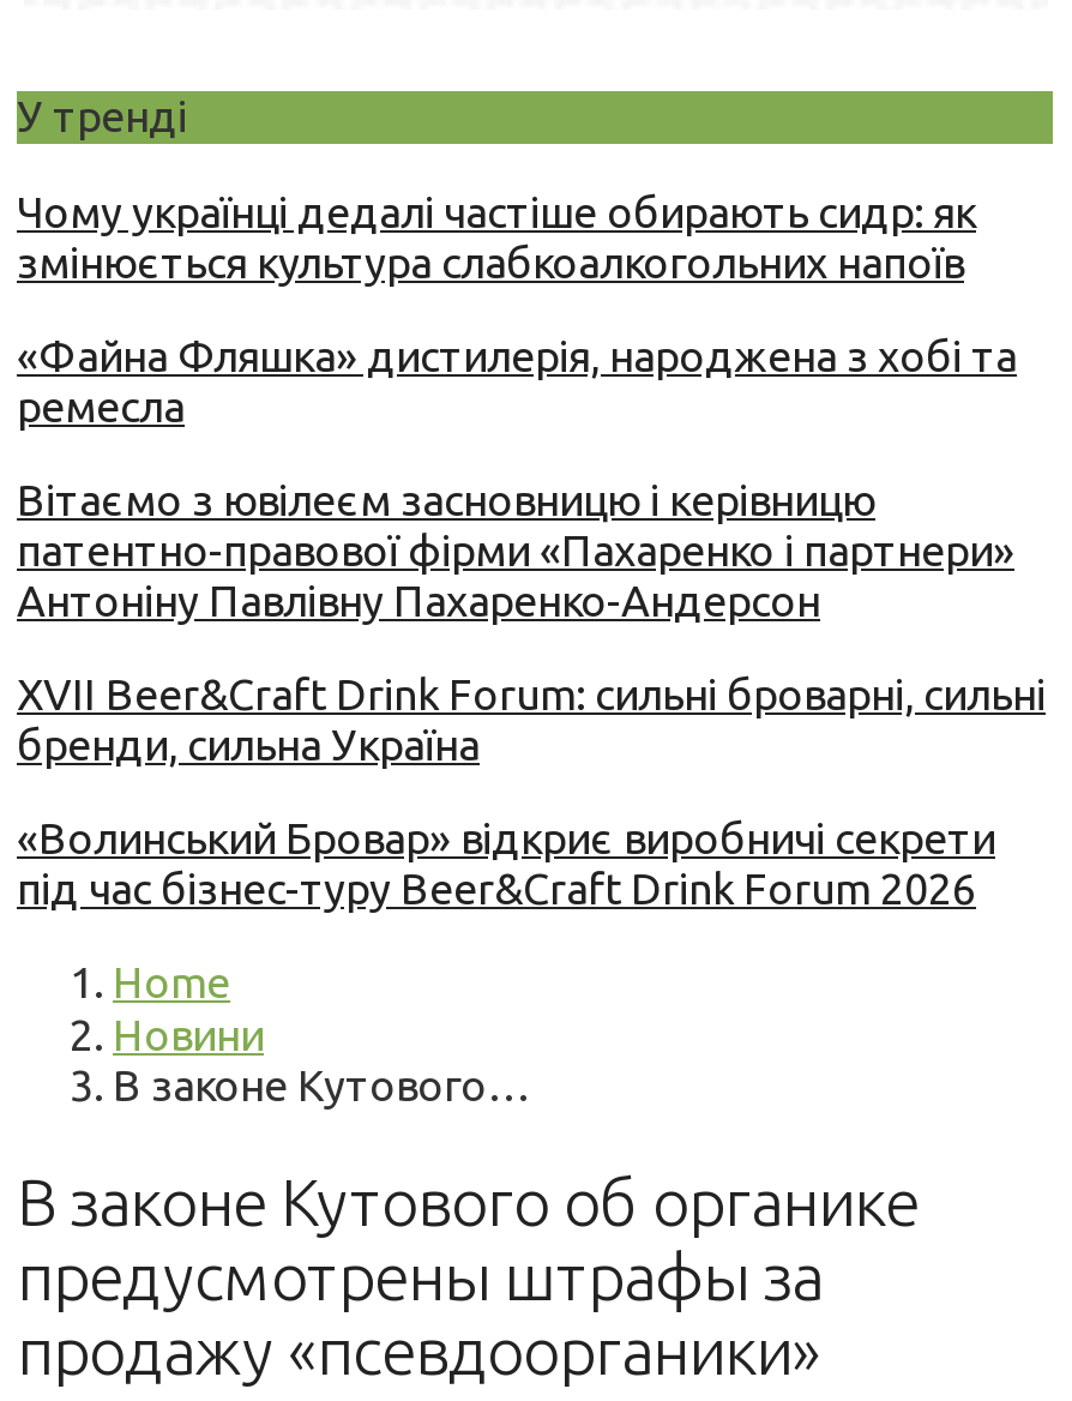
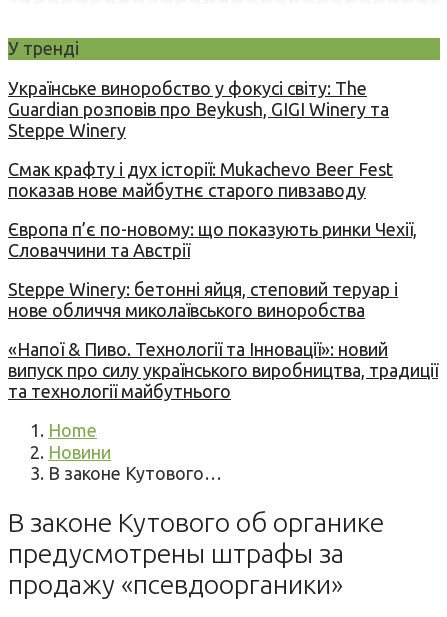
- Чому українці дедалі частіше обирають сидр: як
- змінюється культура слабкоалкогольних напоїв
+ Українське виноробство у фокусі світу: The
+ Guardian розповів про Beykush, GIGI Winery та
+ Steppe Winery

- «Файна Фляшка» дистилерія, народжена з хобі та
- ремесла
+ Смак крафту і дух історії: Mukachevo Beer Fest
+ показав нове майбутнє старого пивзаводу

- Вітаємо з ювілеєм засновницю і керівницю
- патентно-правової фірми «Пахаренко і партнери»
- Антоніну Павлівну Пахаренко-Андерсон
+ Європа п’є по-новому: що показують ринки Чехії,
+ Словаччини та Австрії

- XVII Beer&Craft Drink Forum: сильні броварні, сильні
- бренди, сильна Україна
+ Steppe Winery: бетонні яйця, степовий теруар і
+ нове обличчя миколаївського виноробства

- «Волинський Бровар» відкриє виробничі секрети
- під час бізнес-туру Beer&Craft Drink Forum 2026
+ «Напої & Пиво. Технології та Інновації»: новий
+ випуск про силу українського виробництва, традиції
+ та технології майбутнього
